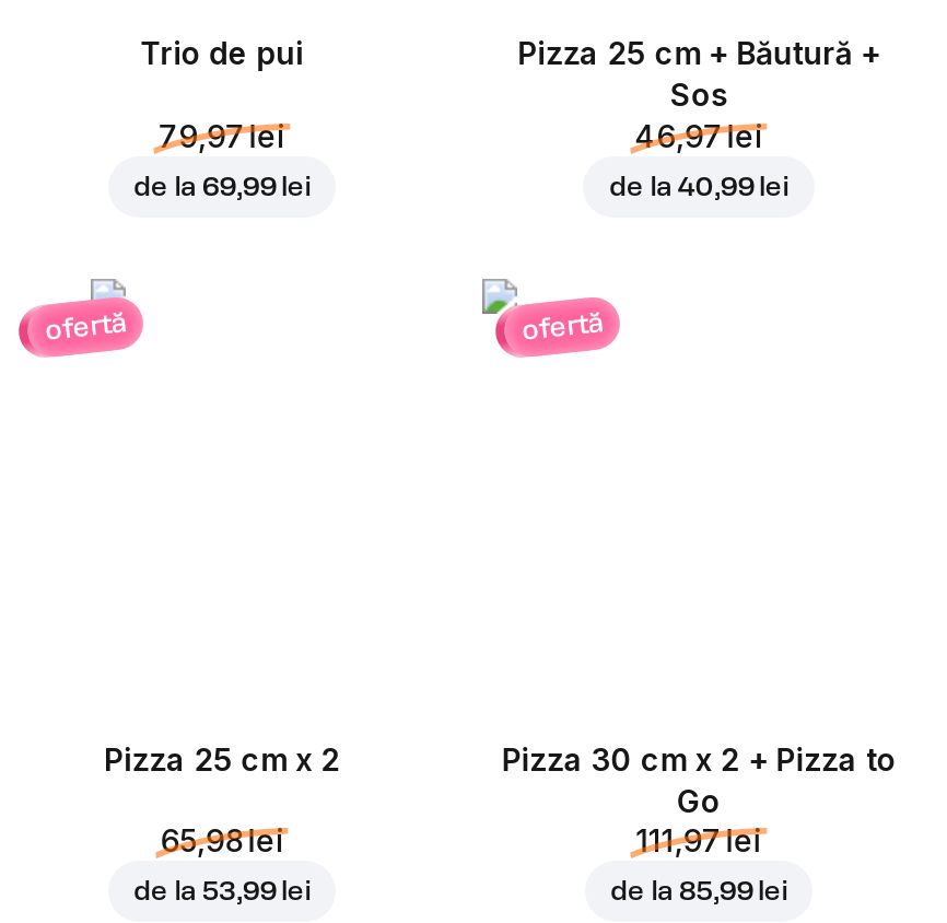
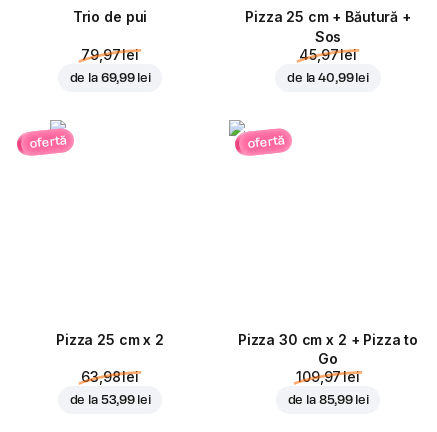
- 46,97 lei
+ 45,97 lei

- 65,98 lei
+ 63,98 lei

- 111,97 lei
+ 109,97 lei
